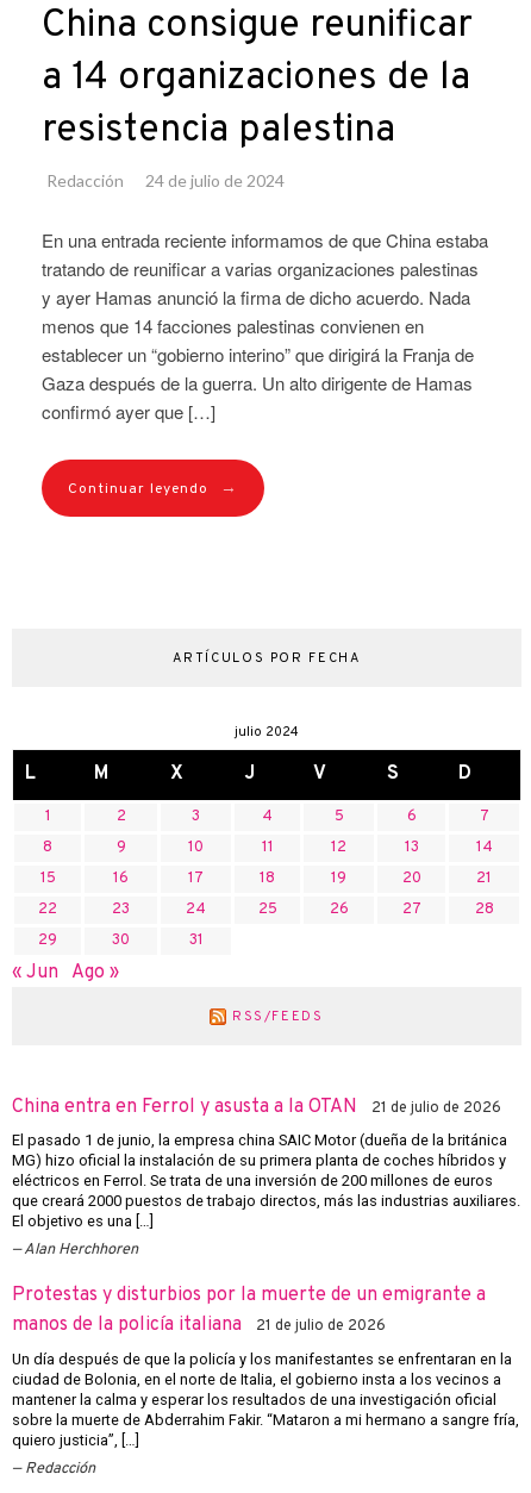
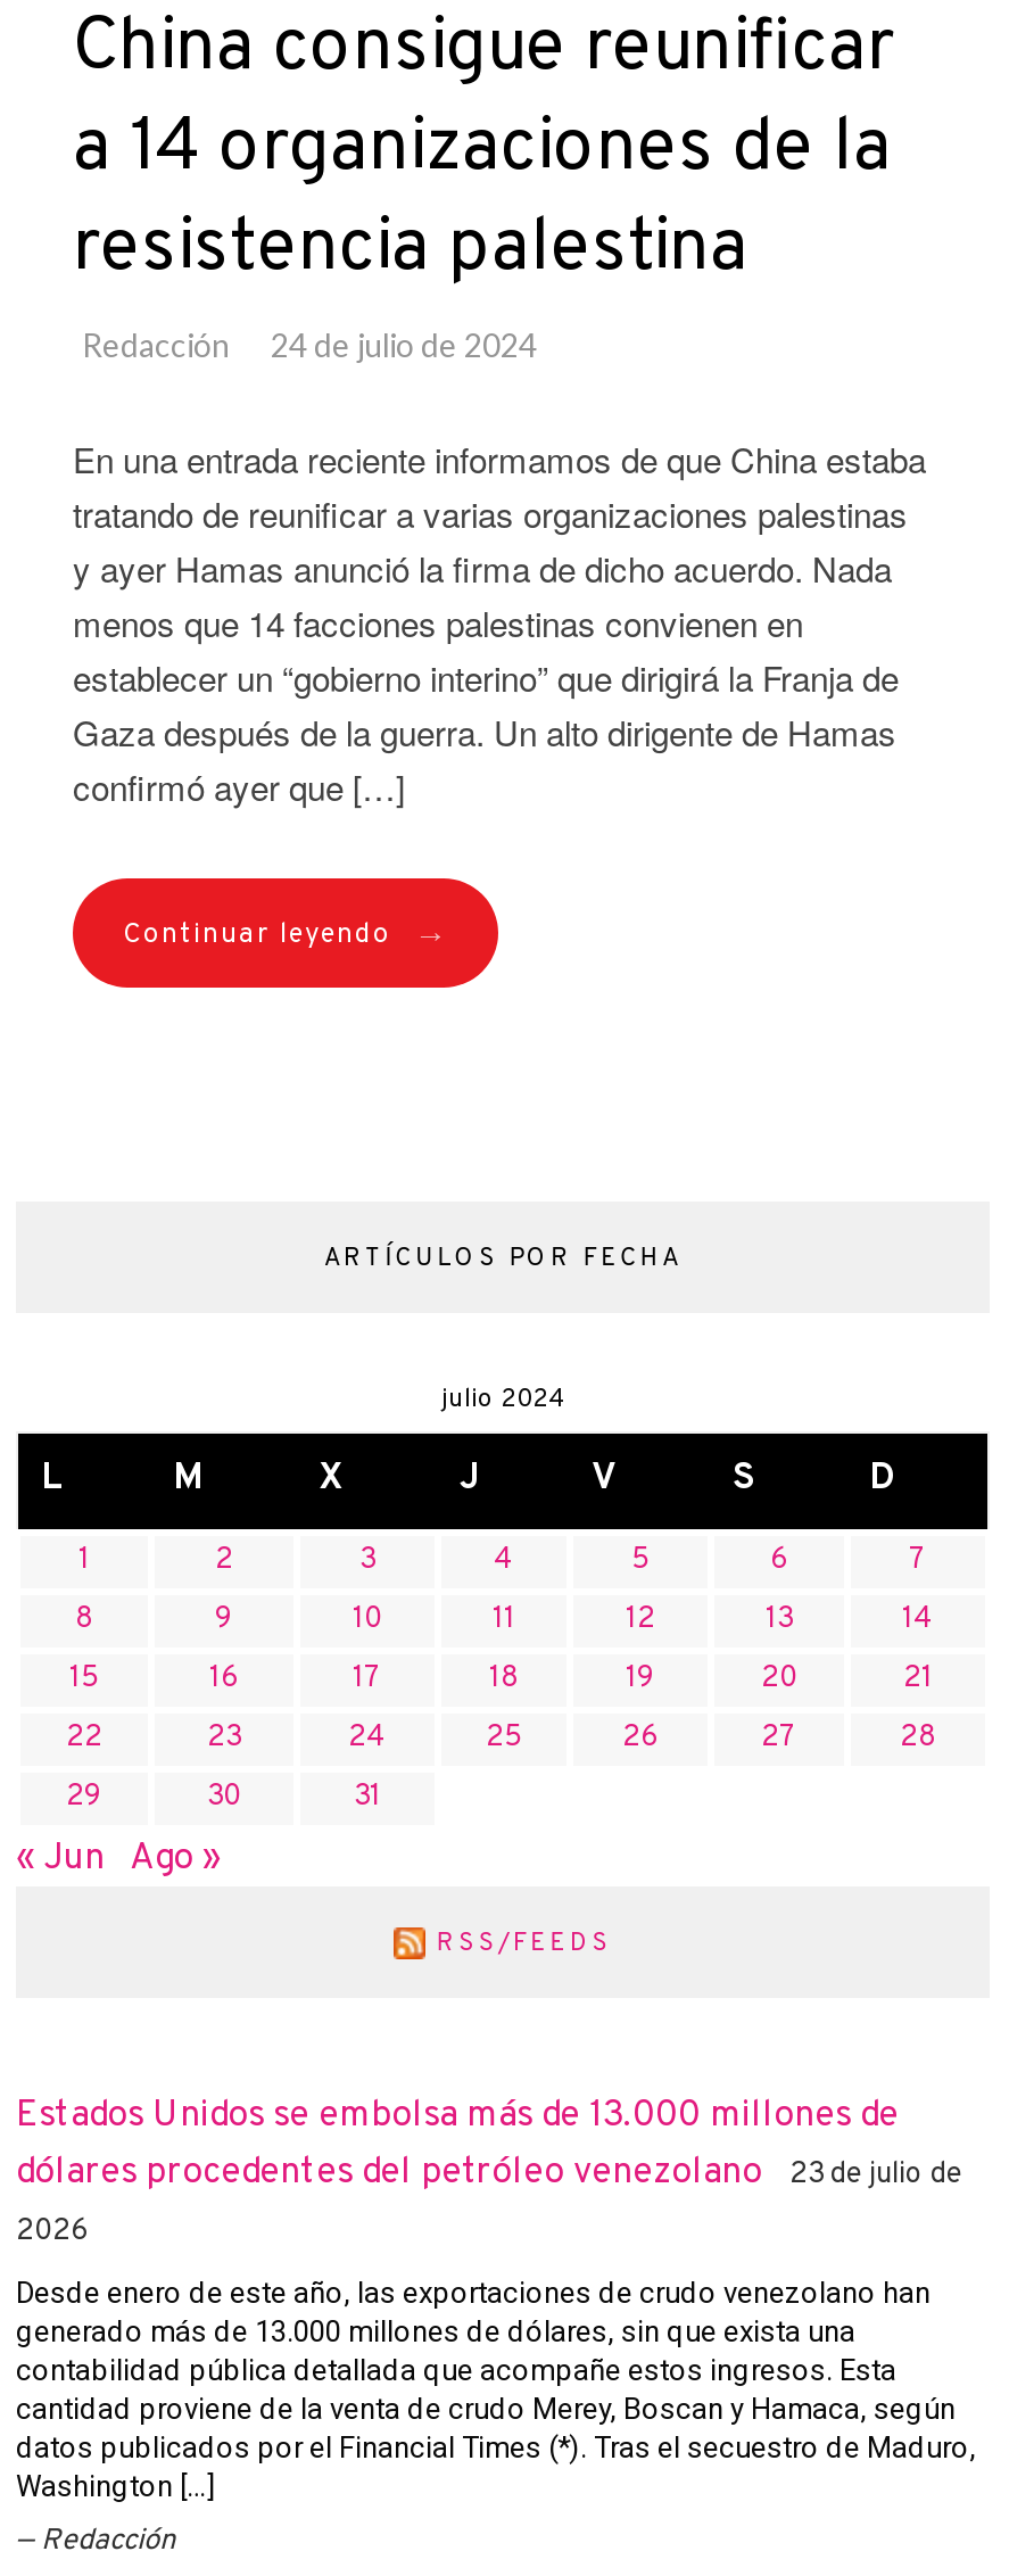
- China entra en Ferrol y asusta a la OTAN
- 21 de julio de 2026
- El pasado 1 de junio, la empresa china SAIC Motor (dueña de la británica
- MG) hizo oficial la instalación de su primera planta de coches híbridos y
- eléctricos en Ferrol. Se trata de una inversión de 200 millones de euros
- que creará 2000 puestos de trabajo directos, más las industrias auxiliares.
- El objetivo es una […]
- Alan Herchhoren
- Protestas y disturbios por la muerte de un emigrante a
- manos de la policía italiana
- 21 de julio de 2026
- Un día después de que la policía y los manifestantes se enfrentaran en la
- ciudad de Bolonia, en el norte de Italia, el gobierno insta a los vecinos a
- mantener la calma y esperar los resultados de una investigación oficial
- sobre la muerte de Abderrahim Fakir. “Mataron a mi hermano a sangre fría,
- quiero justicia”, […]
+ Estados Unidos se embolsa más de 13.000 millones de
+ dólares procedentes del petróleo venezolano
+ 23 de julio de
+ 2026
+ Desde enero de este año, las exportaciones de crudo venezolano han
+ generado más de 13.000 millones de dólares, sin que exista una
+ contabilidad pública detallada que acompañe estos ingresos. Esta
+ cantidad proviene de la venta de crudo Merey, Boscan y Hamaca, según
+ datos publicados por el Financial Times (*). Tras el secuestro de Maduro,
+ Washington […]
